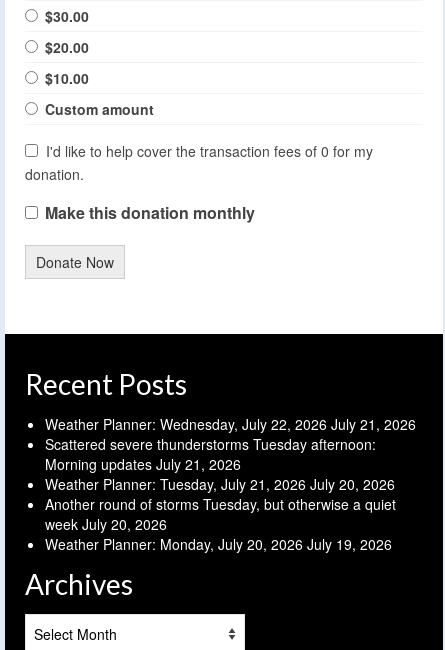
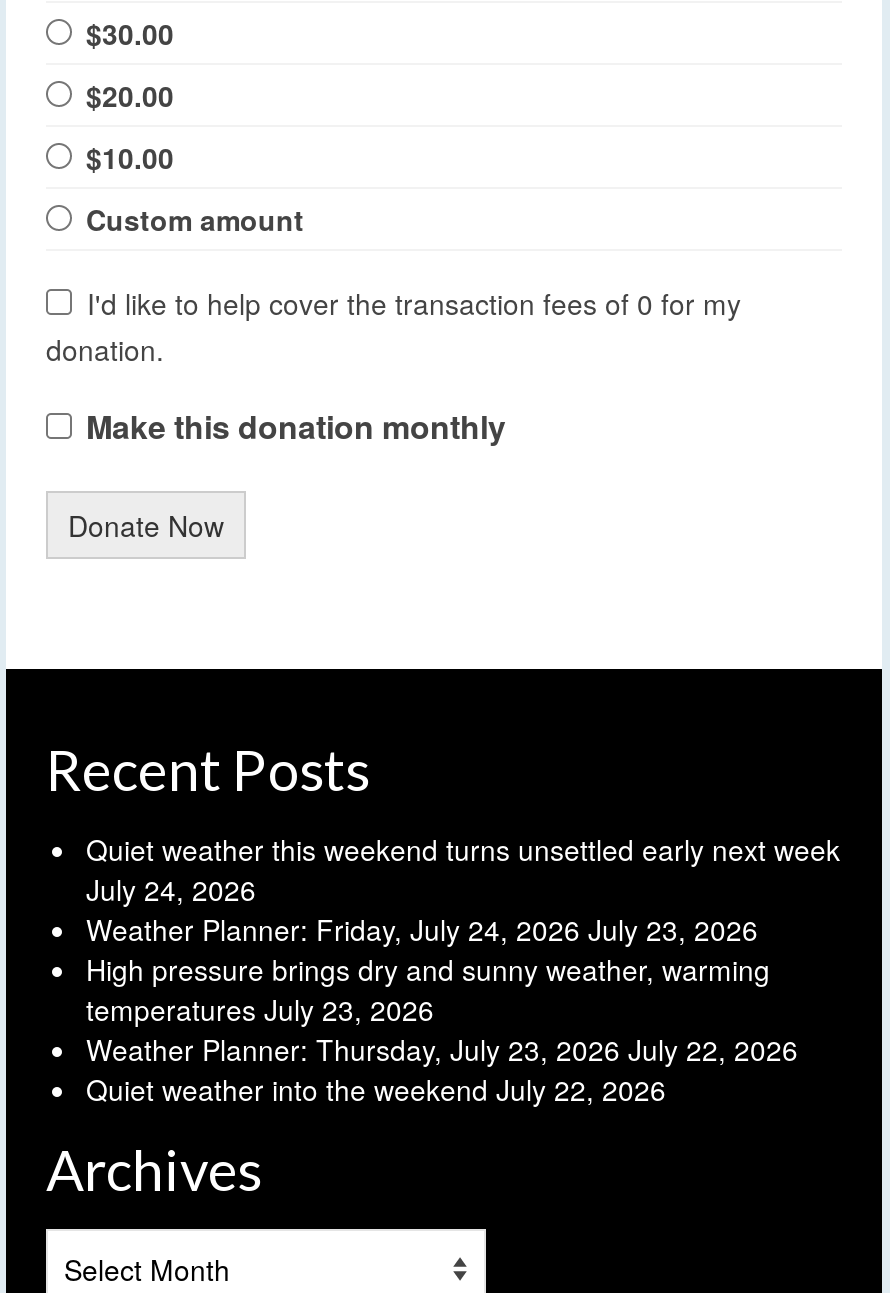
- Weather Planner: Wednesday, July 22, 2026 July 21, 2026
- Scattered severe thunderstorms Tuesday afternoon:
- Morning updates July 21, 2026
- Weather Planner: Tuesday, July 21, 2026 July 20, 2026
- Another round of storms Tuesday, but otherwise a quiet
- week July 20, 2026
- Weather Planner: Monday, July 20, 2026 July 19, 2026
+ Quiet weather this weekend turns unsettled early next week
+ July 24, 2026
+ Weather Planner: Friday, July 24, 2026 July 23, 2026
+ High pressure brings dry and sunny weather, warming
+ temperatures July 23, 2026
+ Weather Planner: Thursday, July 23, 2026 July 22, 2026
+ Quiet weather into the weekend July 22, 2026
